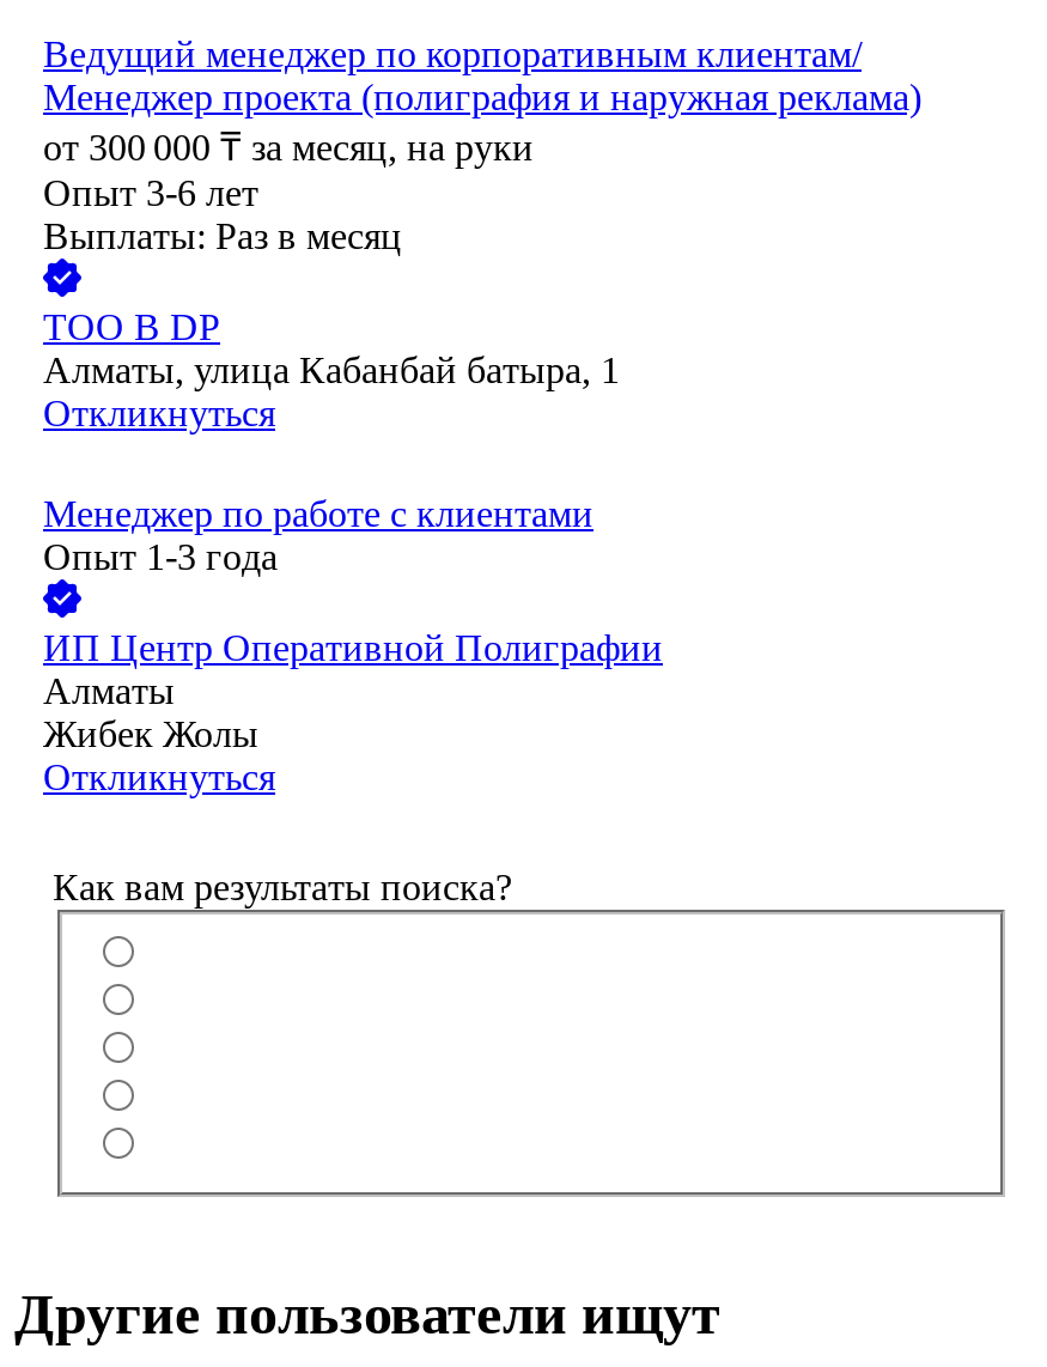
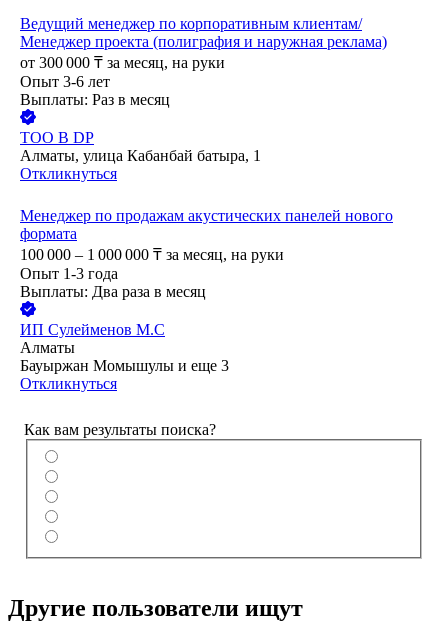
- Менеджер по работе с клиентами
+ Менеджер по продажам акустических панелей нового
+ формата
+ 100 000 – 1 000 000 ₸ за месяц, на руки

- ИП Центр Оперативной Полиграфии
+ Выплаты: Два раза в месяц
+ ИП Сулейменов М.С

- Жибек Жолы
+ Бауыржан Момышулы и еще 3
